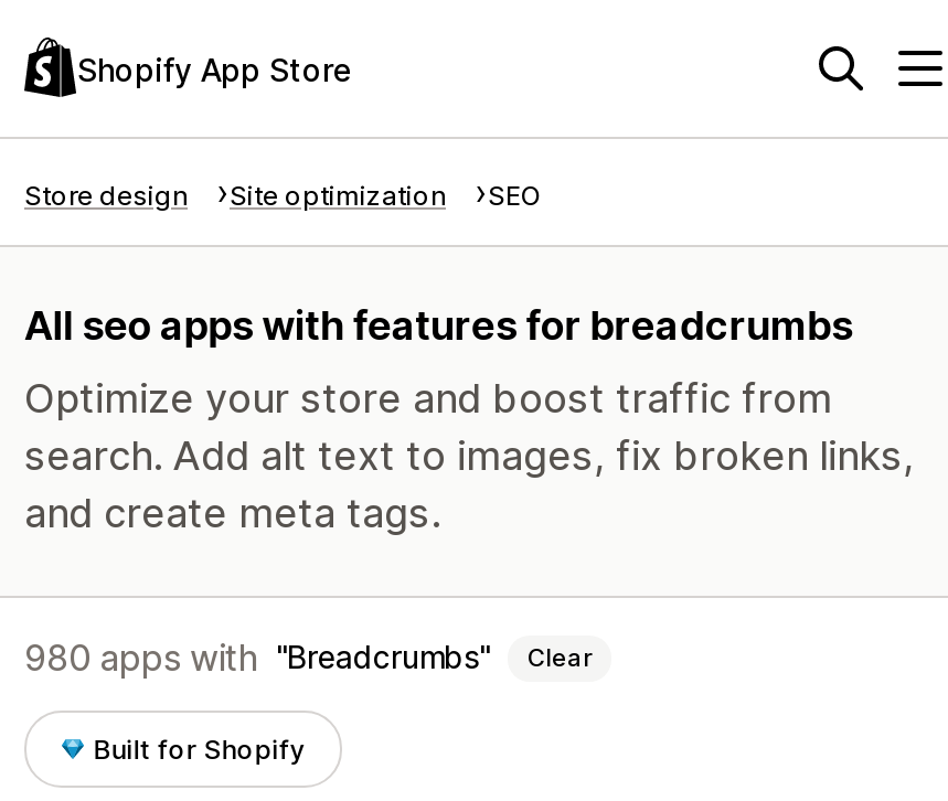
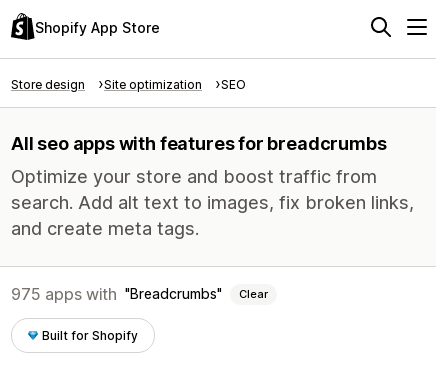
- 980 apps with Breadcrumbs Clear
+ 975 apps with Breadcrumbs Clear
